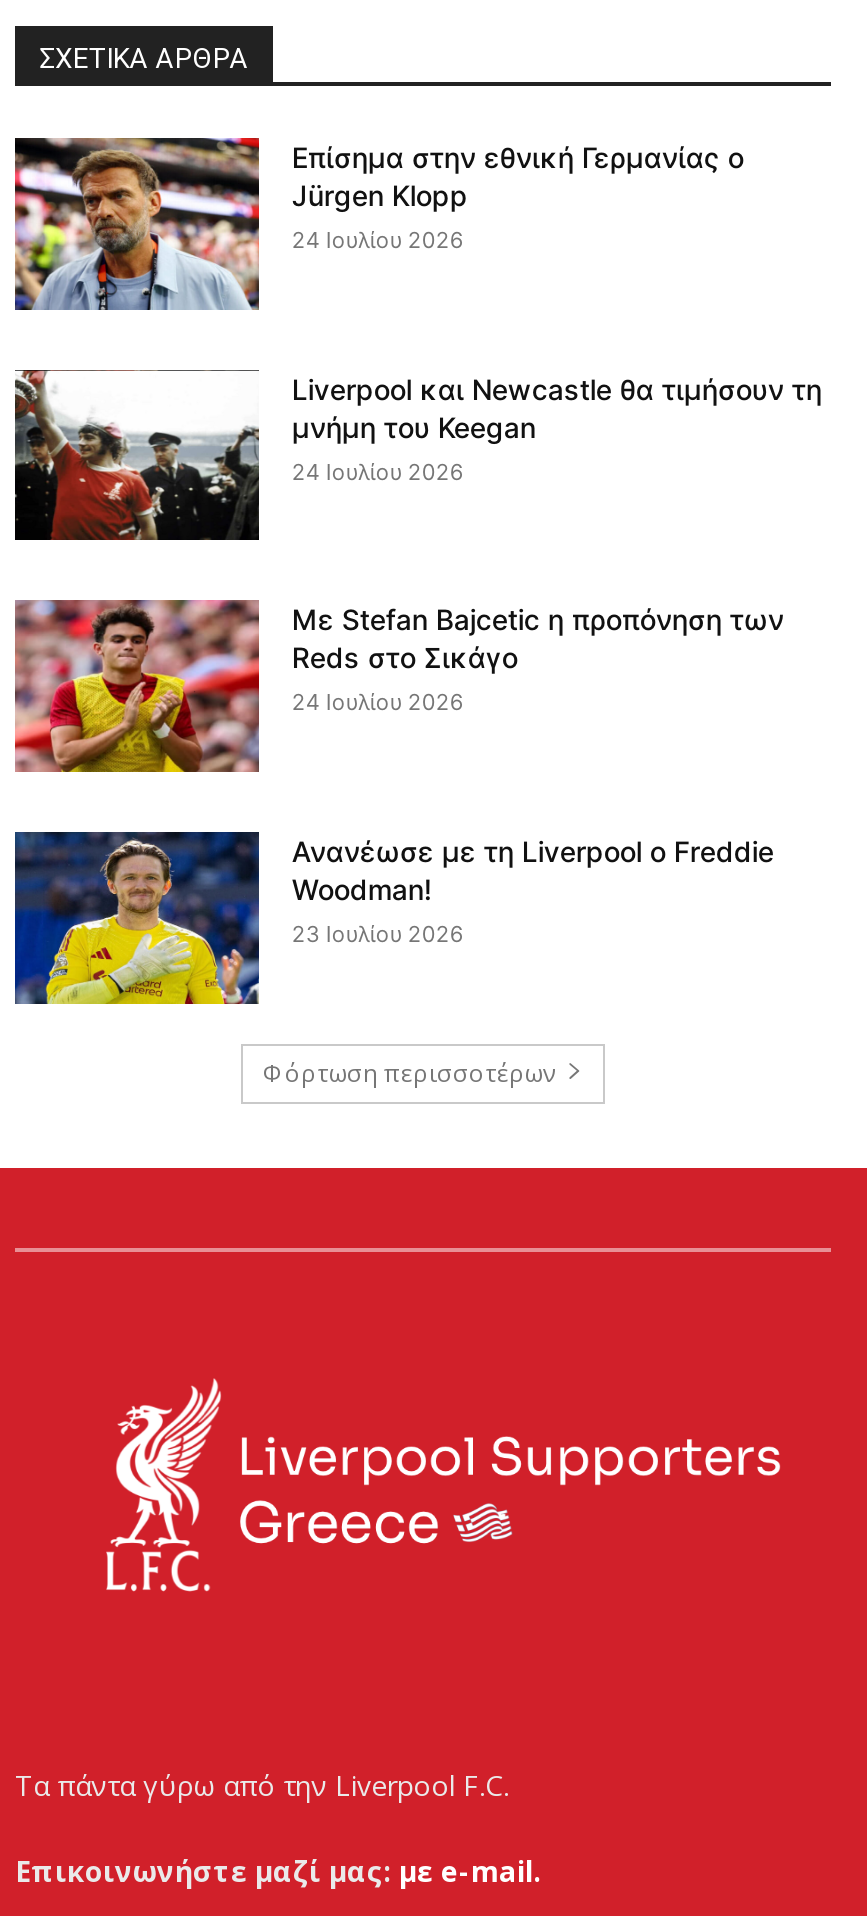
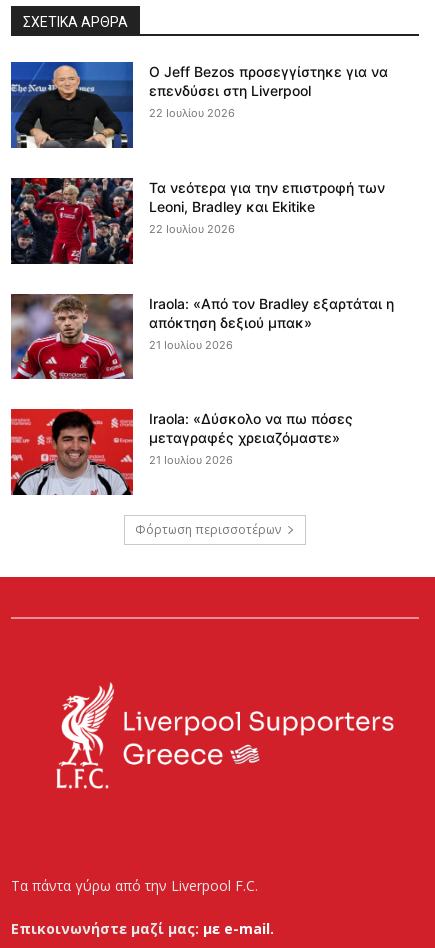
- [image]
- Επίσημα στην εθνική Γερμανίας ο
- Jürgen Klopp
- 24 Ιουλίου 2026
+ [image]
+ Ο Jeff Bezos προσεγγίστηκε για να
+ επενδύσει στη Liverpool
+ 22 Ιουλίου 2026

- [image]
- Liverpool και Newcastle θα τιμήσουν τη
- μνήμη του Keegan
- 24 Ιουλίου 2026
+ [image]
+ Τα νεότερα για την επιστροφή των
+ Leoni, Bradley και Ekitike
+ 22 Ιουλίου 2026

- [image]
- Με Stefan Bajcetic η προπόνηση των
- Reds στο Σικάγο
- 24 Ιουλίου 2026
+ [image]
+ Iraola: «Από τον Bradley εξαρτάται η
+ απόκτηση δεξιού μπακ»
+ 21 Ιουλίου 2026

- [image]
- Ανανέωσε με τη Liverpool ο Freddie
- Woodman!
- 23 Ιουλίου 2026
+ [image]
+ Iraola: «Δύσκολο να πω πόσες
+ μεταγραφές χρειαζόμαστε»
+ 21 Ιουλίου 2026
